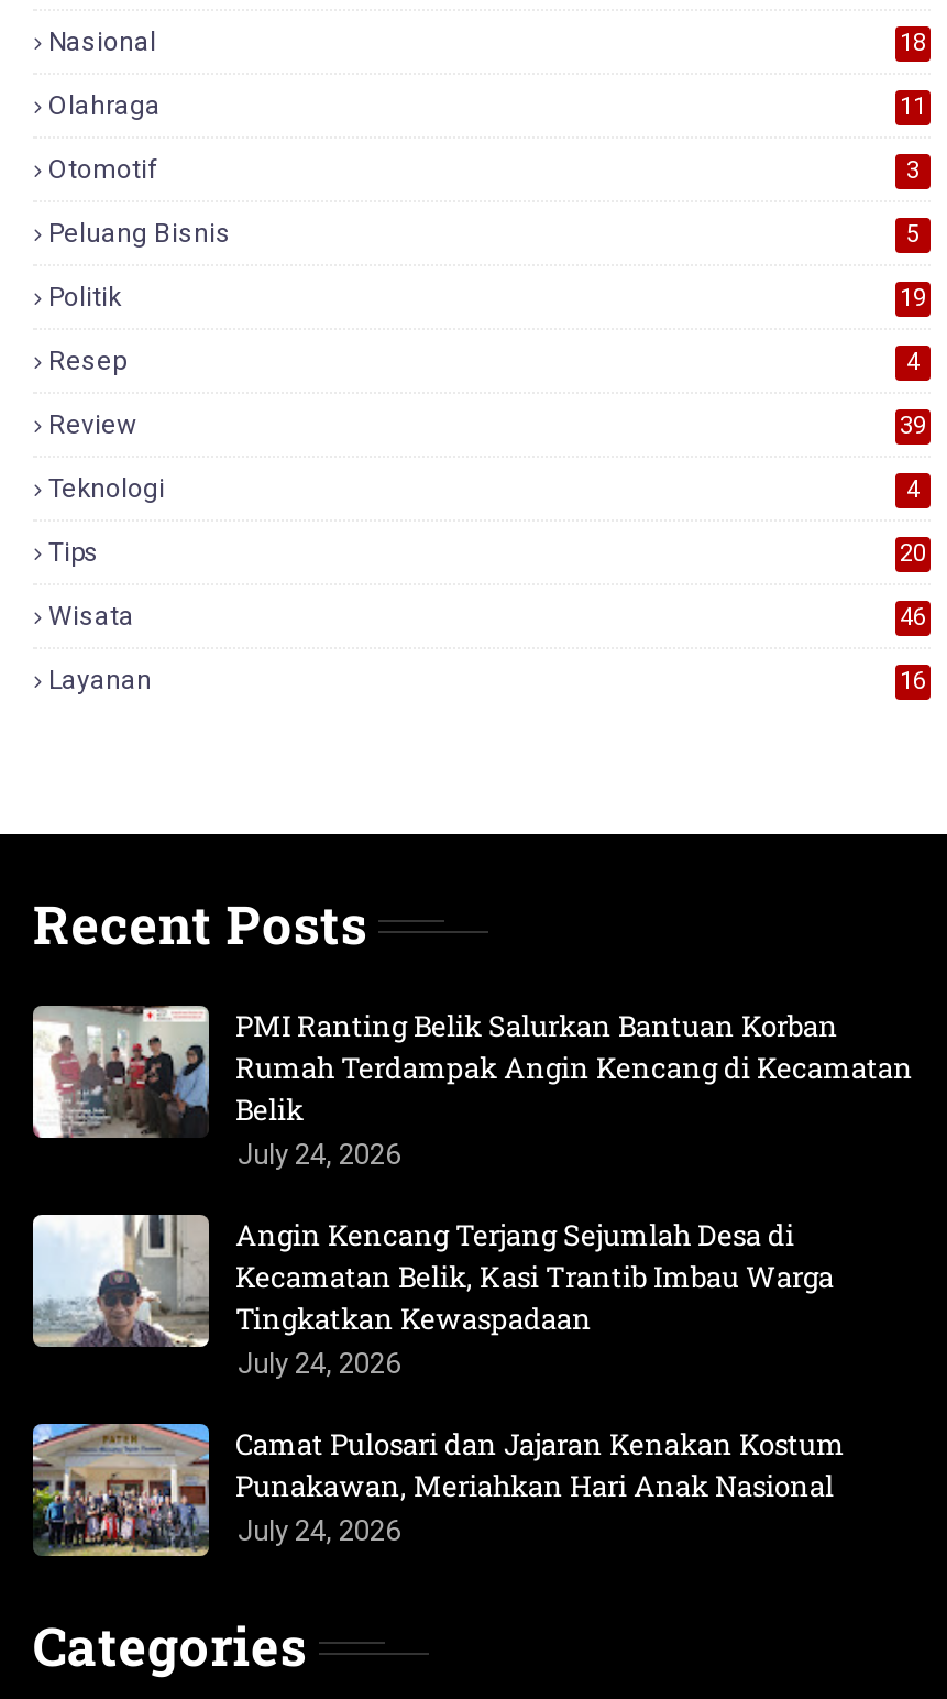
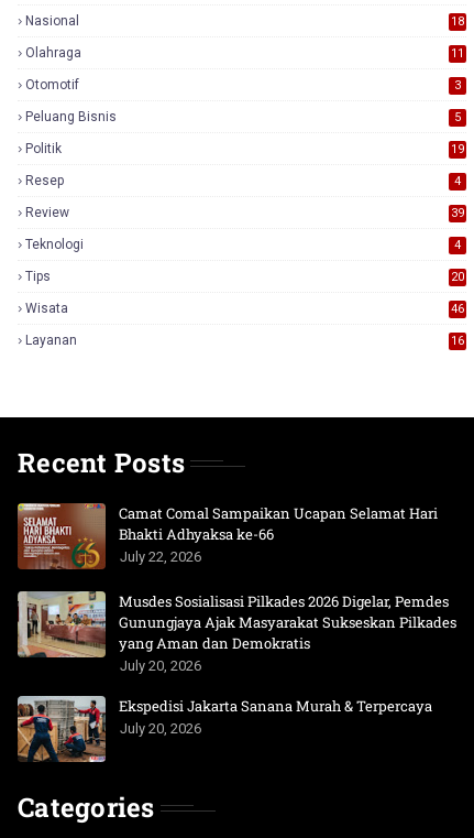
- [image]
- PMI Ranting Belik Salurkan Bantuan Korban
- Rumah Terdampak Angin Kencang di Kecamatan
- Belik
- July 24, 2026
+ [image]
+ Camat Comal Sampaikan Ucapan Selamat Hari
+ Bhakti Adhyaksa ke-66
+ July 22, 2026

- [image]
- Angin Kencang Terjang Sejumlah Desa di
- Kecamatan Belik, Kasi Trantib Imbau Warga
- Tingkatkan Kewaspadaan
- July 24, 2026
+ [image]
+ Musdes Sosialisasi Pilkades 2026 Digelar, Pemdes
+ Gunungjaya Ajak Masyarakat Sukseskan Pilkades
+ yang Aman dan Demokratis
+ July 20, 2026

- [image]
- Camat Pulosari dan Jajaran Kenakan Kostum
- Punakawan, Meriahkan Hari Anak Nasional
- July 24, 2026
+ [image]
+ Ekspedisi Jakarta Sanana Murah & Terpercaya
+ July 20, 2026
